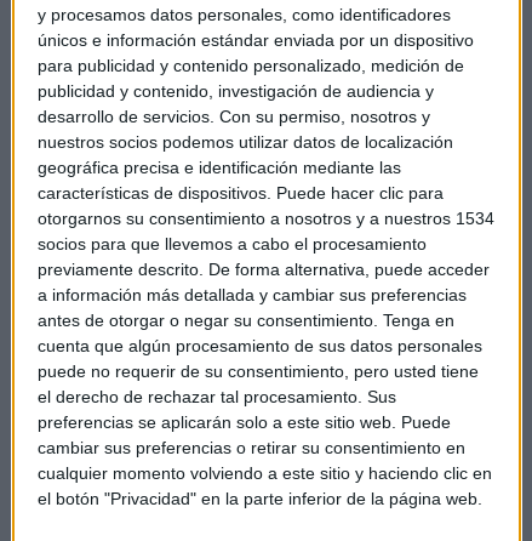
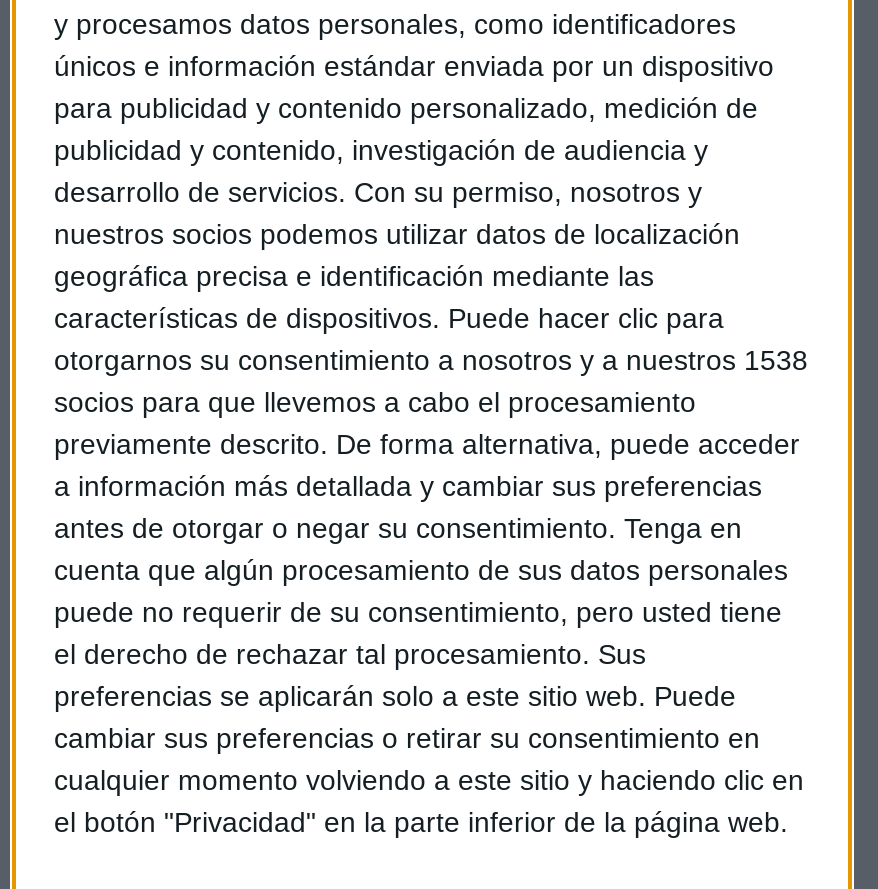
- otorgarnos su consentimiento a nosotros y a nuestros 1534
+ otorgarnos su consentimiento a nosotros y a nuestros 1538
